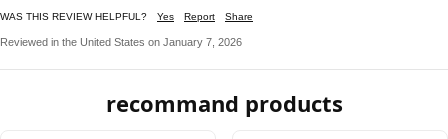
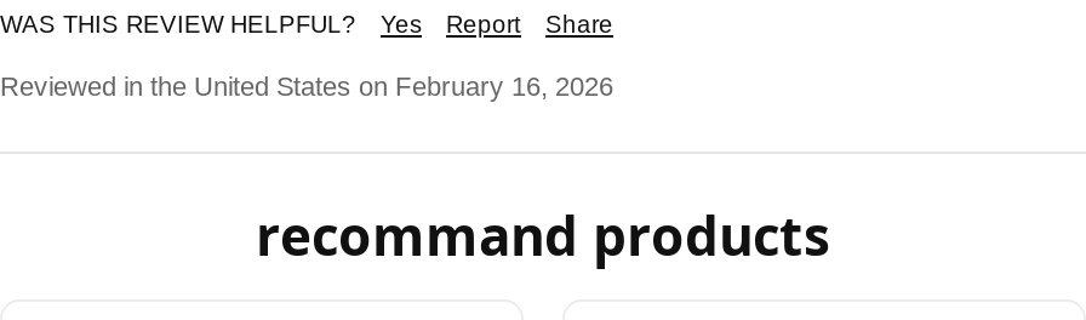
- Reviewed in the United States on January 7, 2026
+ Reviewed in the United States on February 16, 2026
